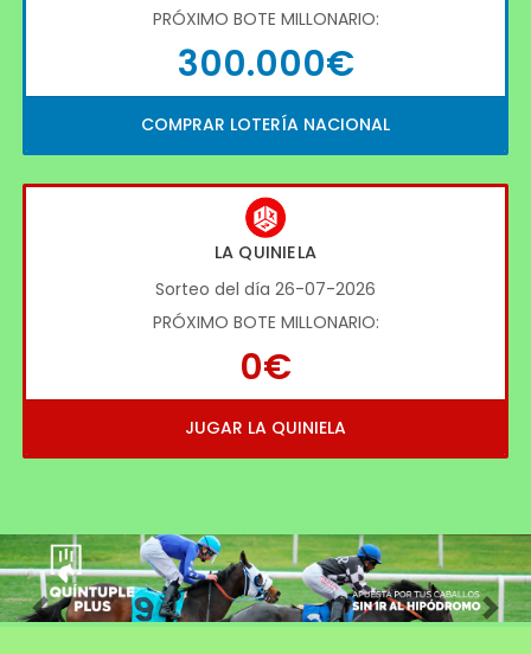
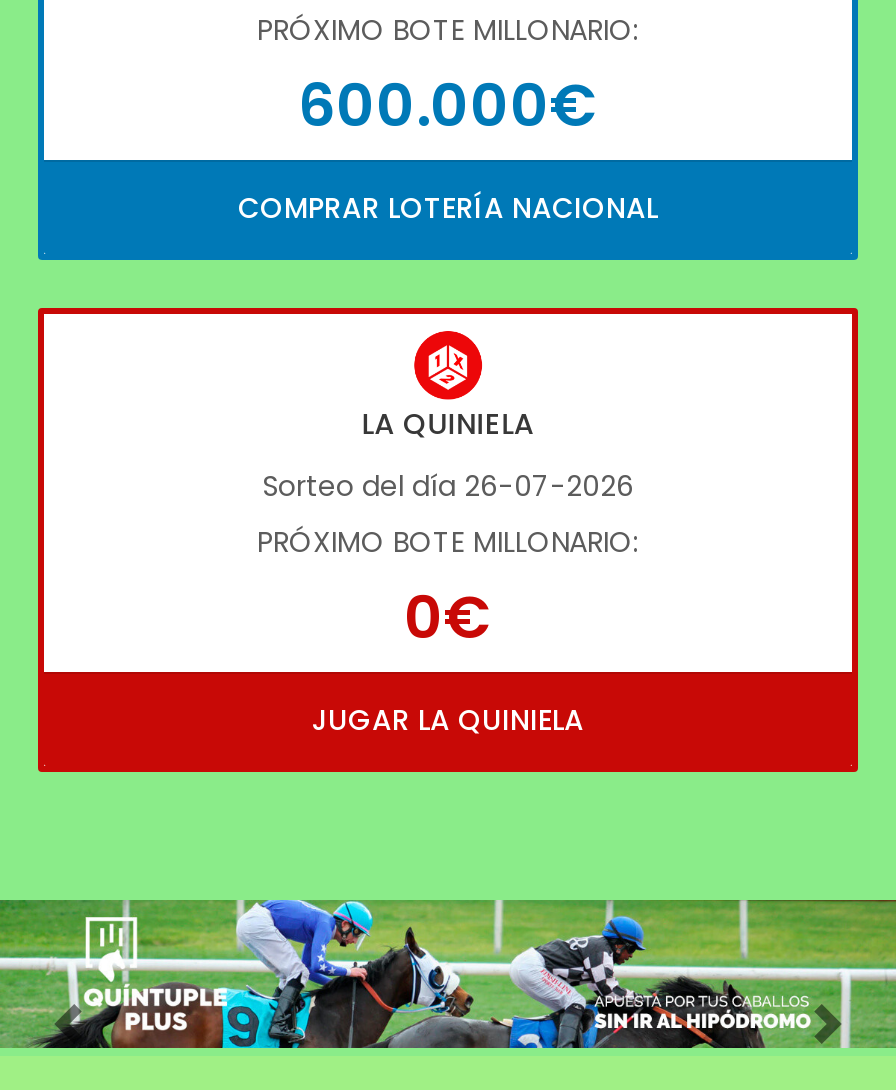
- 300.000€
+ 600.000€
